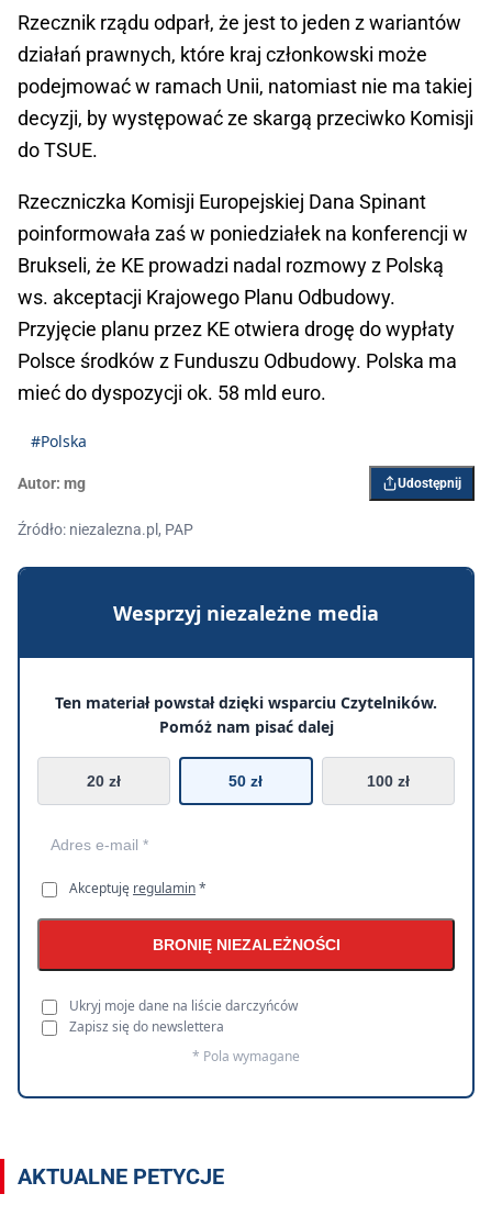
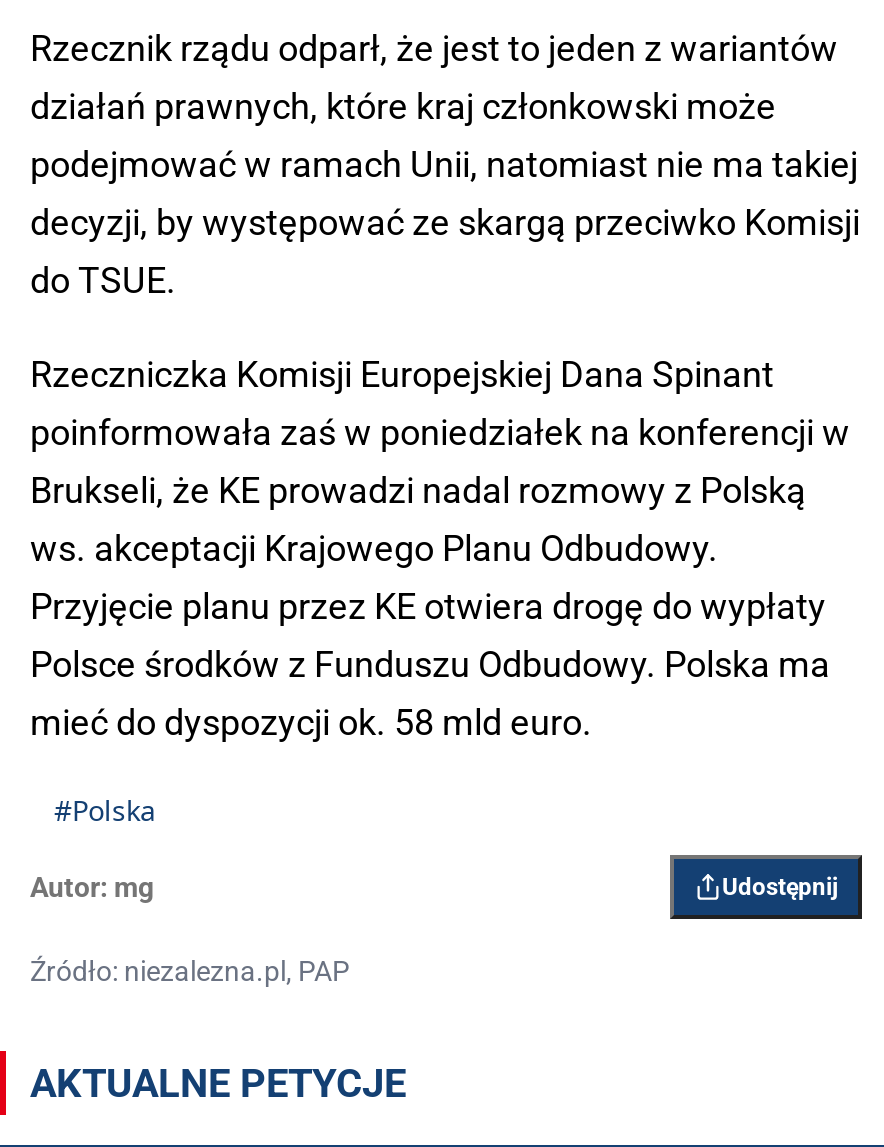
- [image]
- Wesprzyj niezależne media
- Ten materiał powstał dzięki wsparciu Czytelników.
- Pomóż nam pisać dalej
- 20 zł
- 50 zł
- 100 zł

- Akceptuję regulamin *
- BRONIĘ NIEZALEŻNOŚCI
- Ukryj moje dane na liście darczyńców
- Zapisz się do newslettera
- * Pola wymagane
